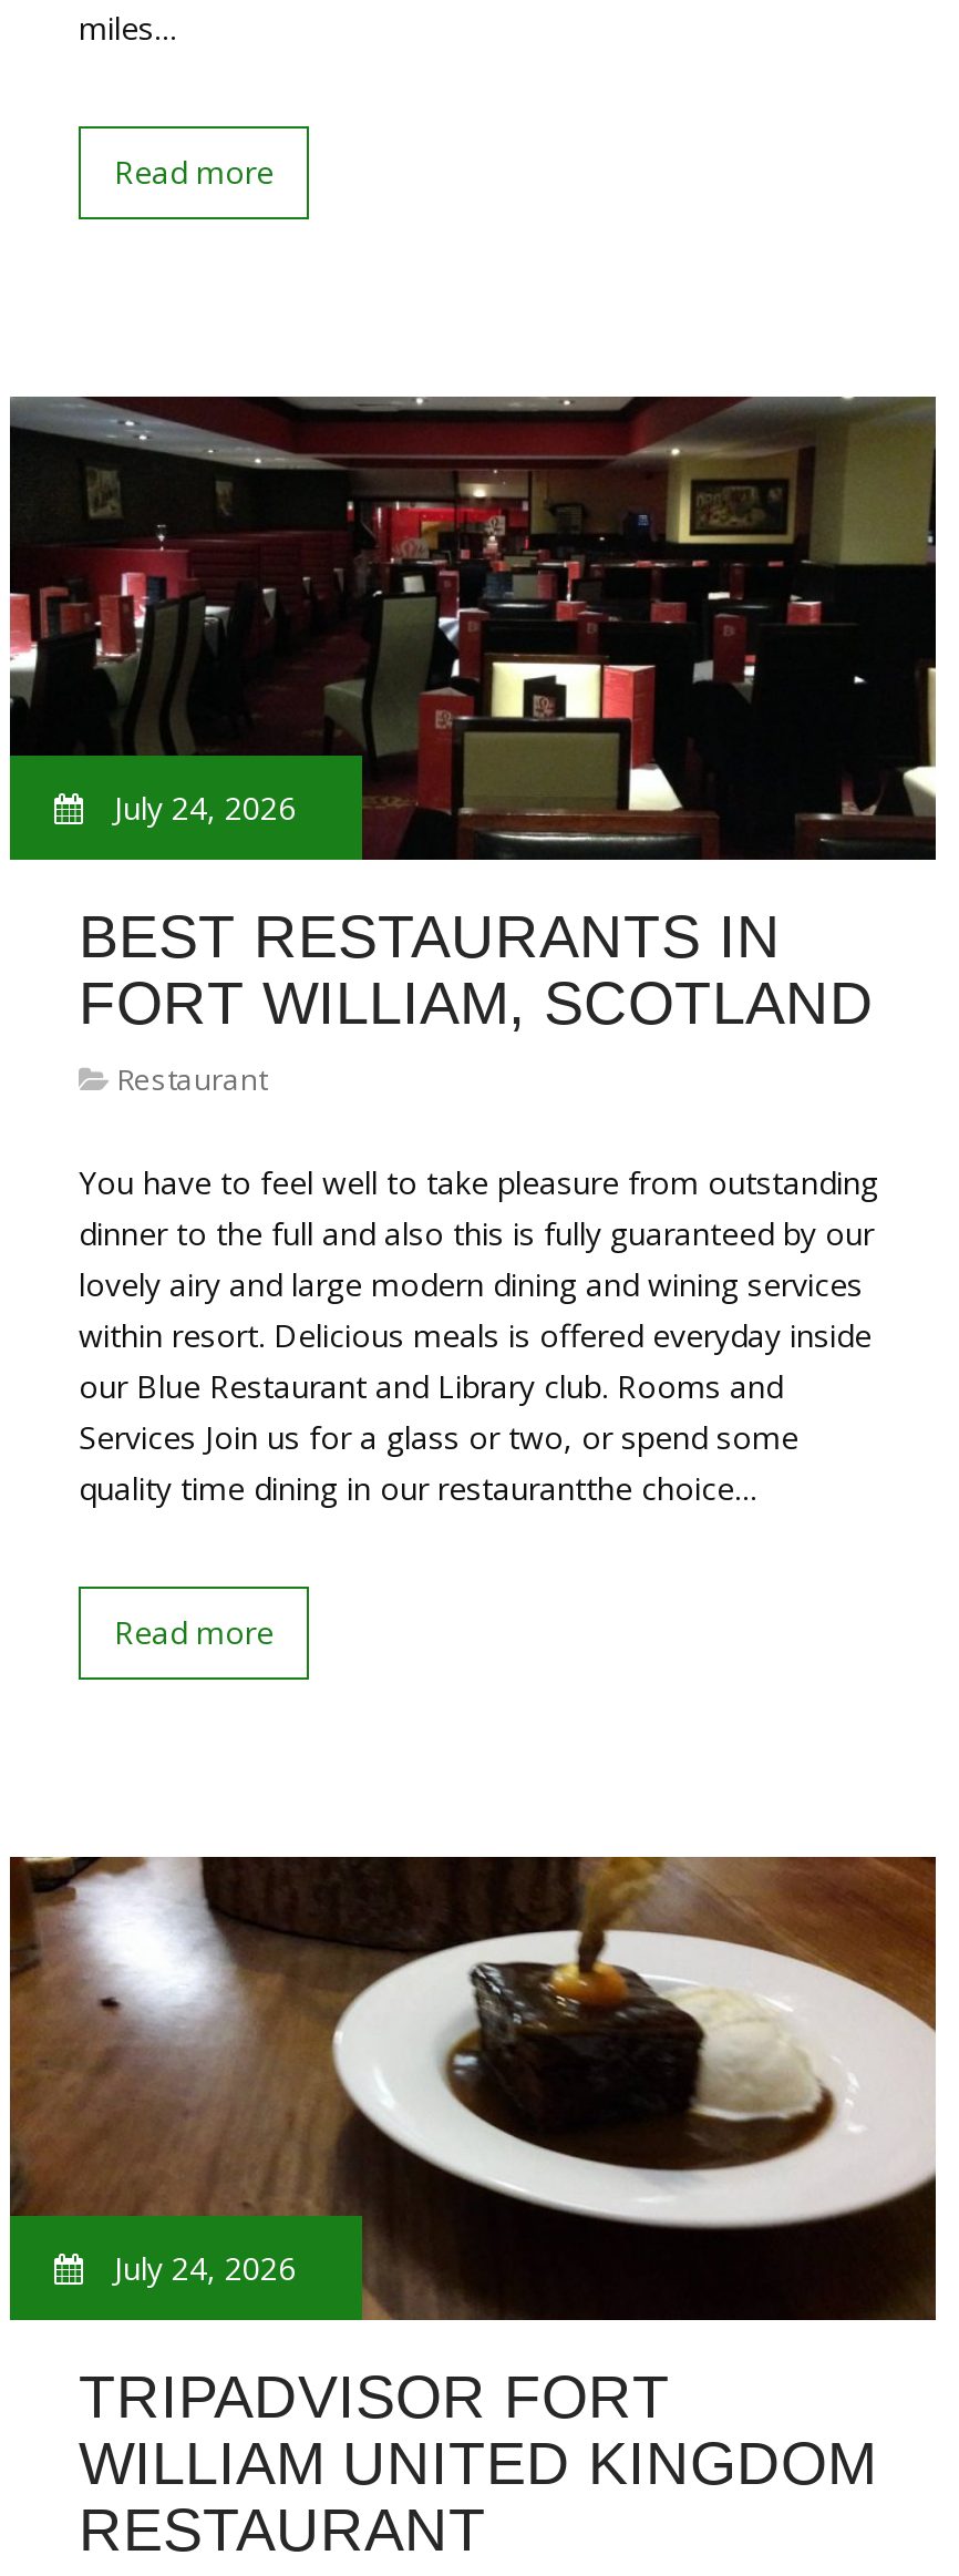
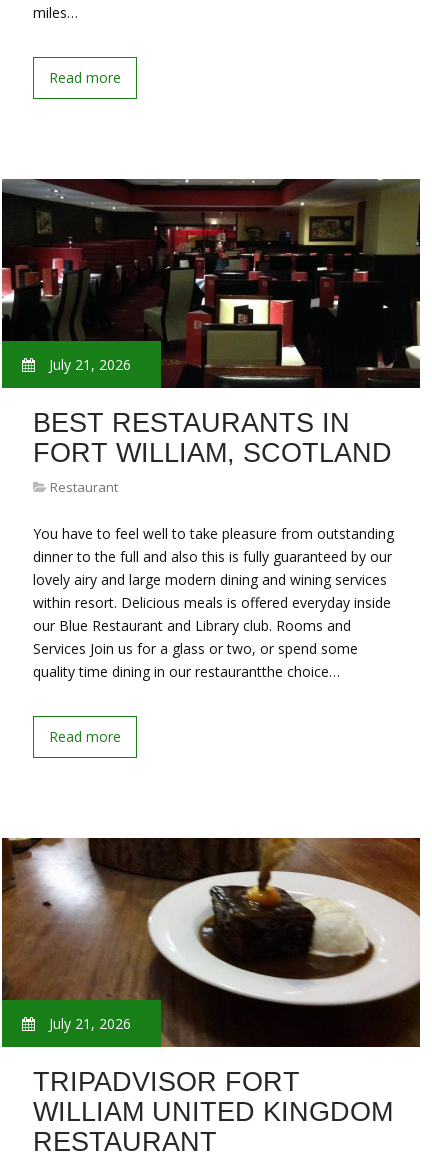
- July 24, 2026
+ July 21, 2026

- July 24, 2026
+ July 21, 2026
